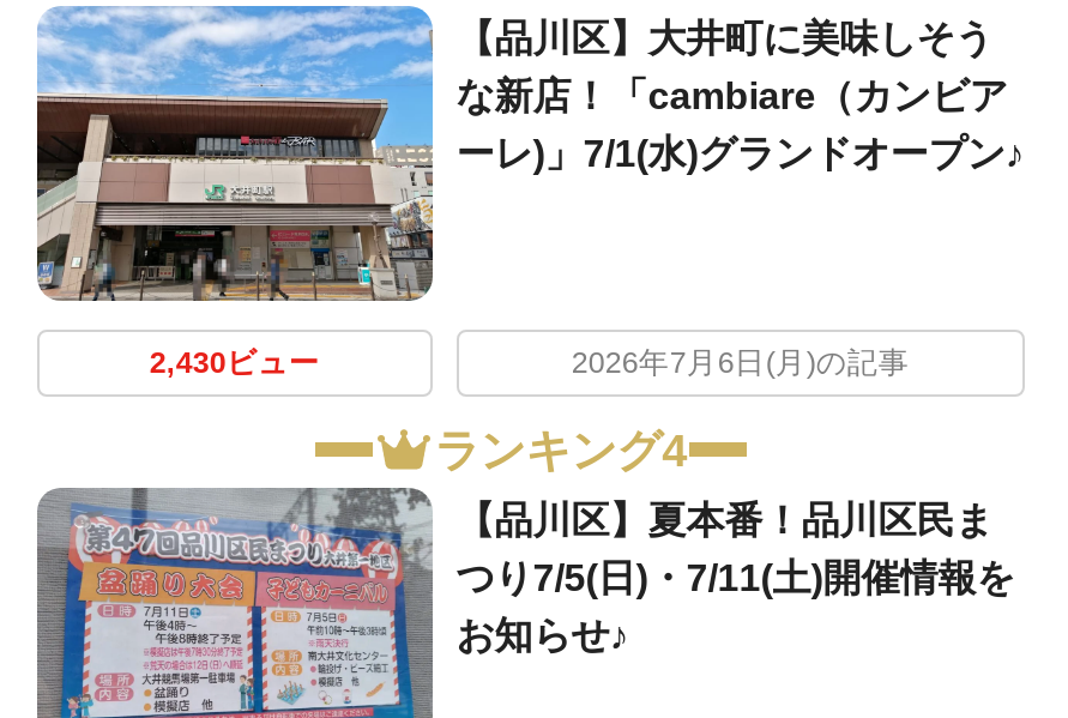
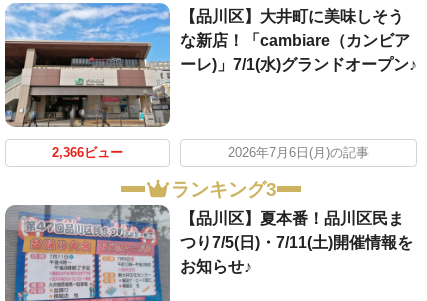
- 2,430ビュー
+ 2,366ビュー

- ランキング4
+ ランキング3
